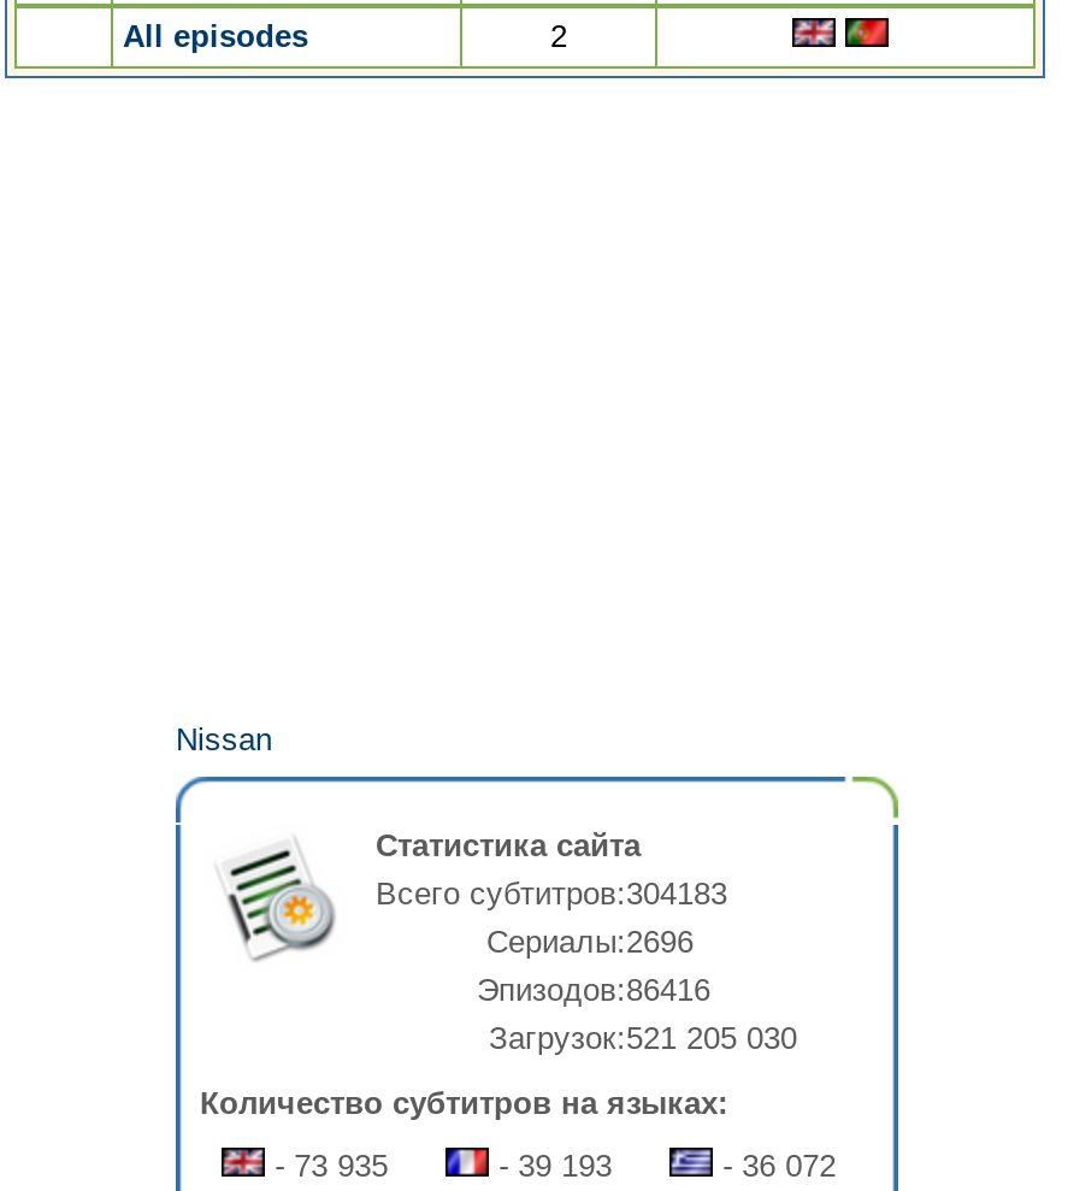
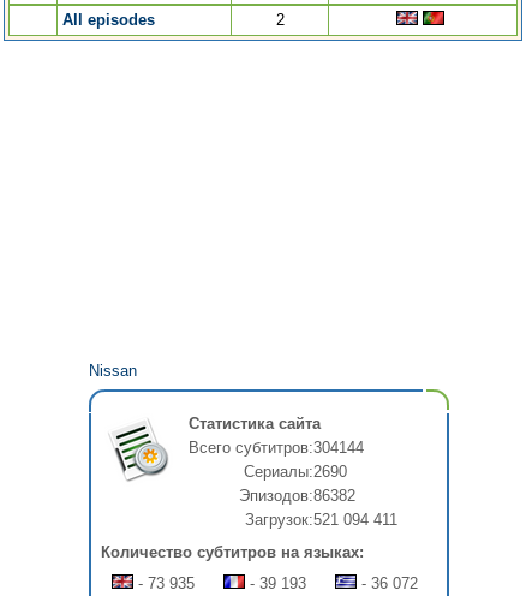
- Всего субтитров:304183
+ Всего субтитров:304144

- Сериалы:2696
+ Сериалы:2690

- Эпизодов:86416
+ Эпизодов:86382

- Загрузок:521 205 030
+ Загрузок:521 094 411
